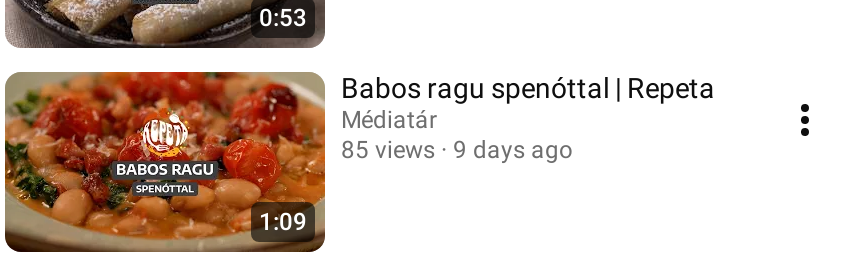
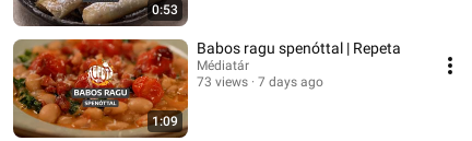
- 85 views
+ 73 views

- 9 days ago
+ 7 days ago
